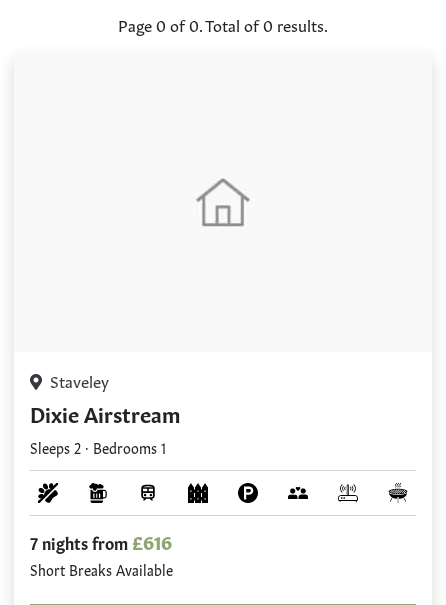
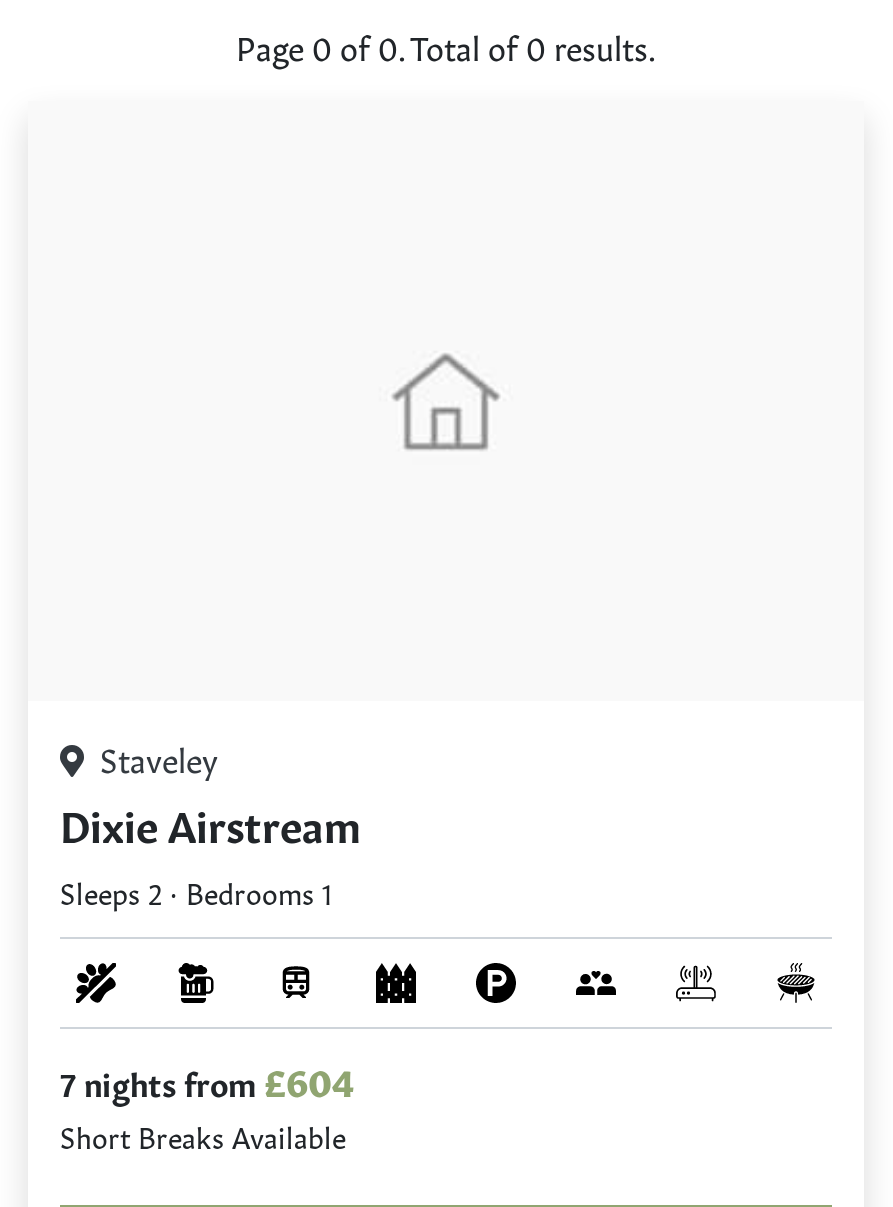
- 7 nights from £616
+ 7 nights from £604
